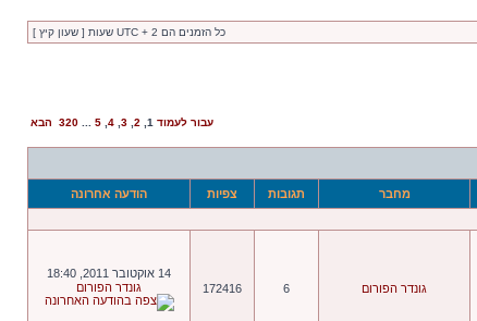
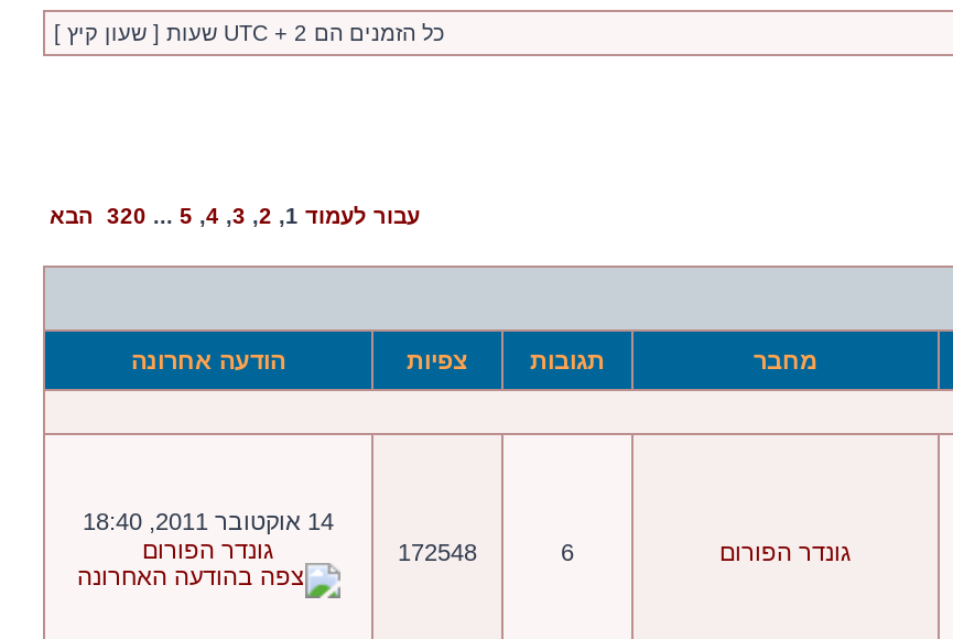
- 172416
+ 172548
